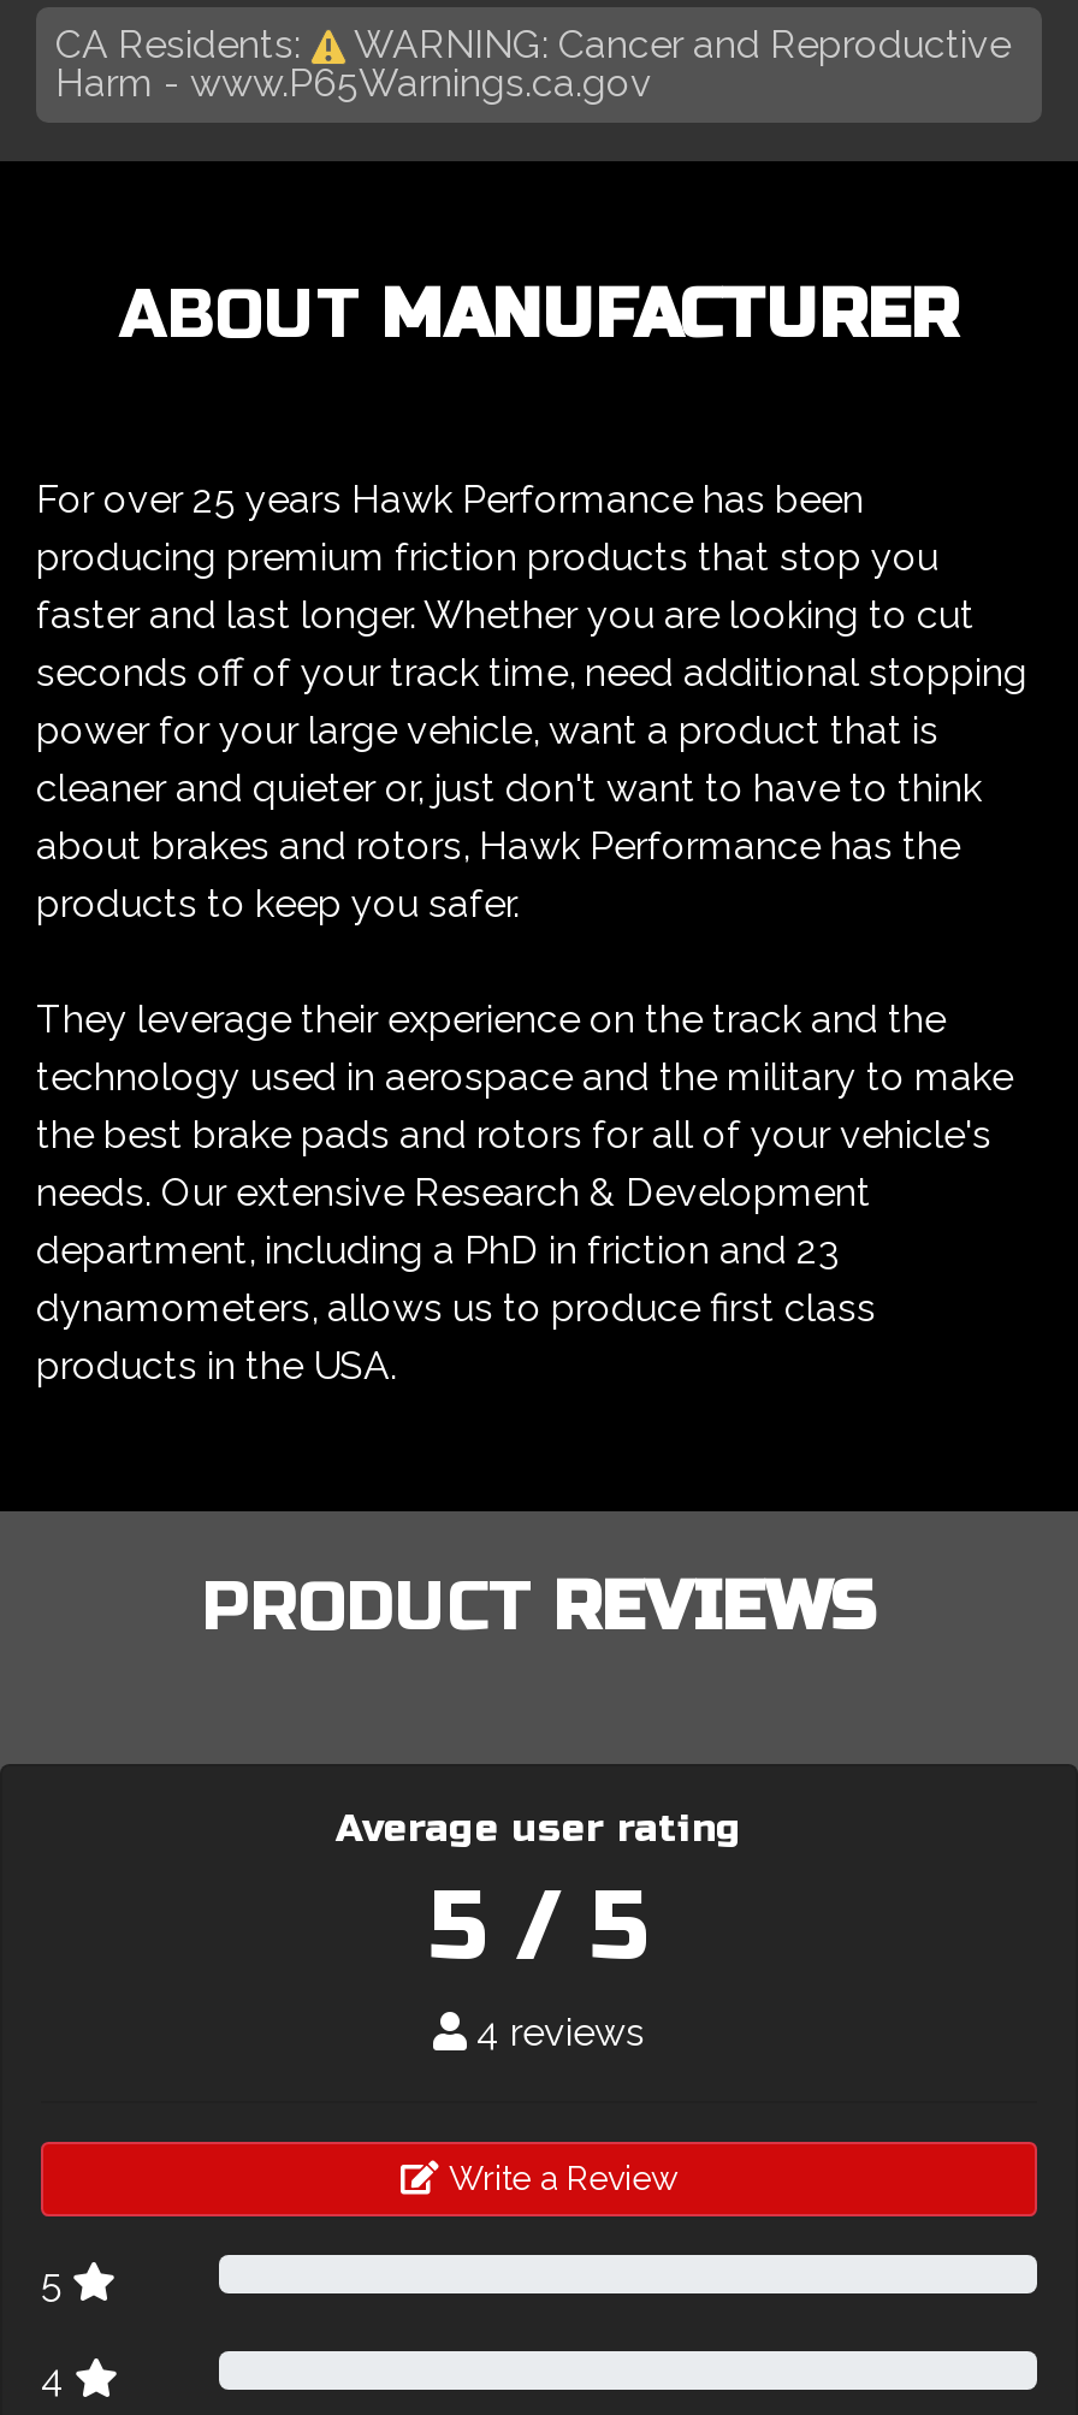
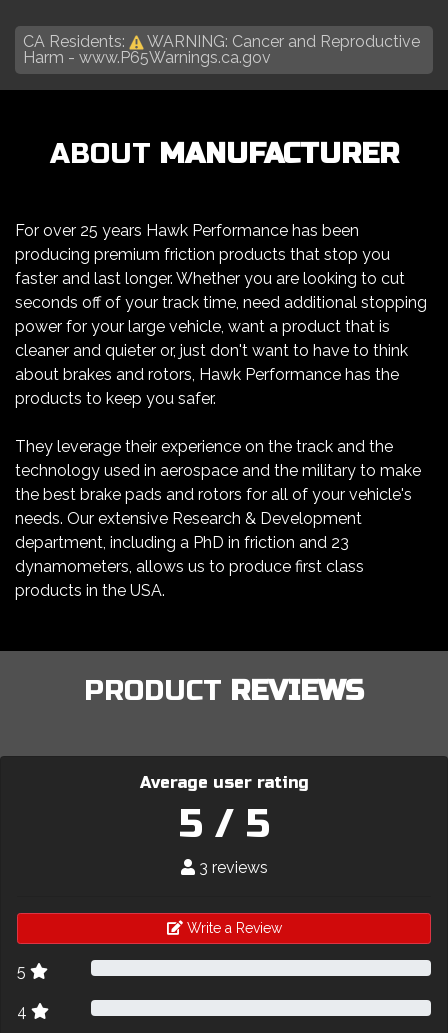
- 4 reviews
+ 3 reviews
